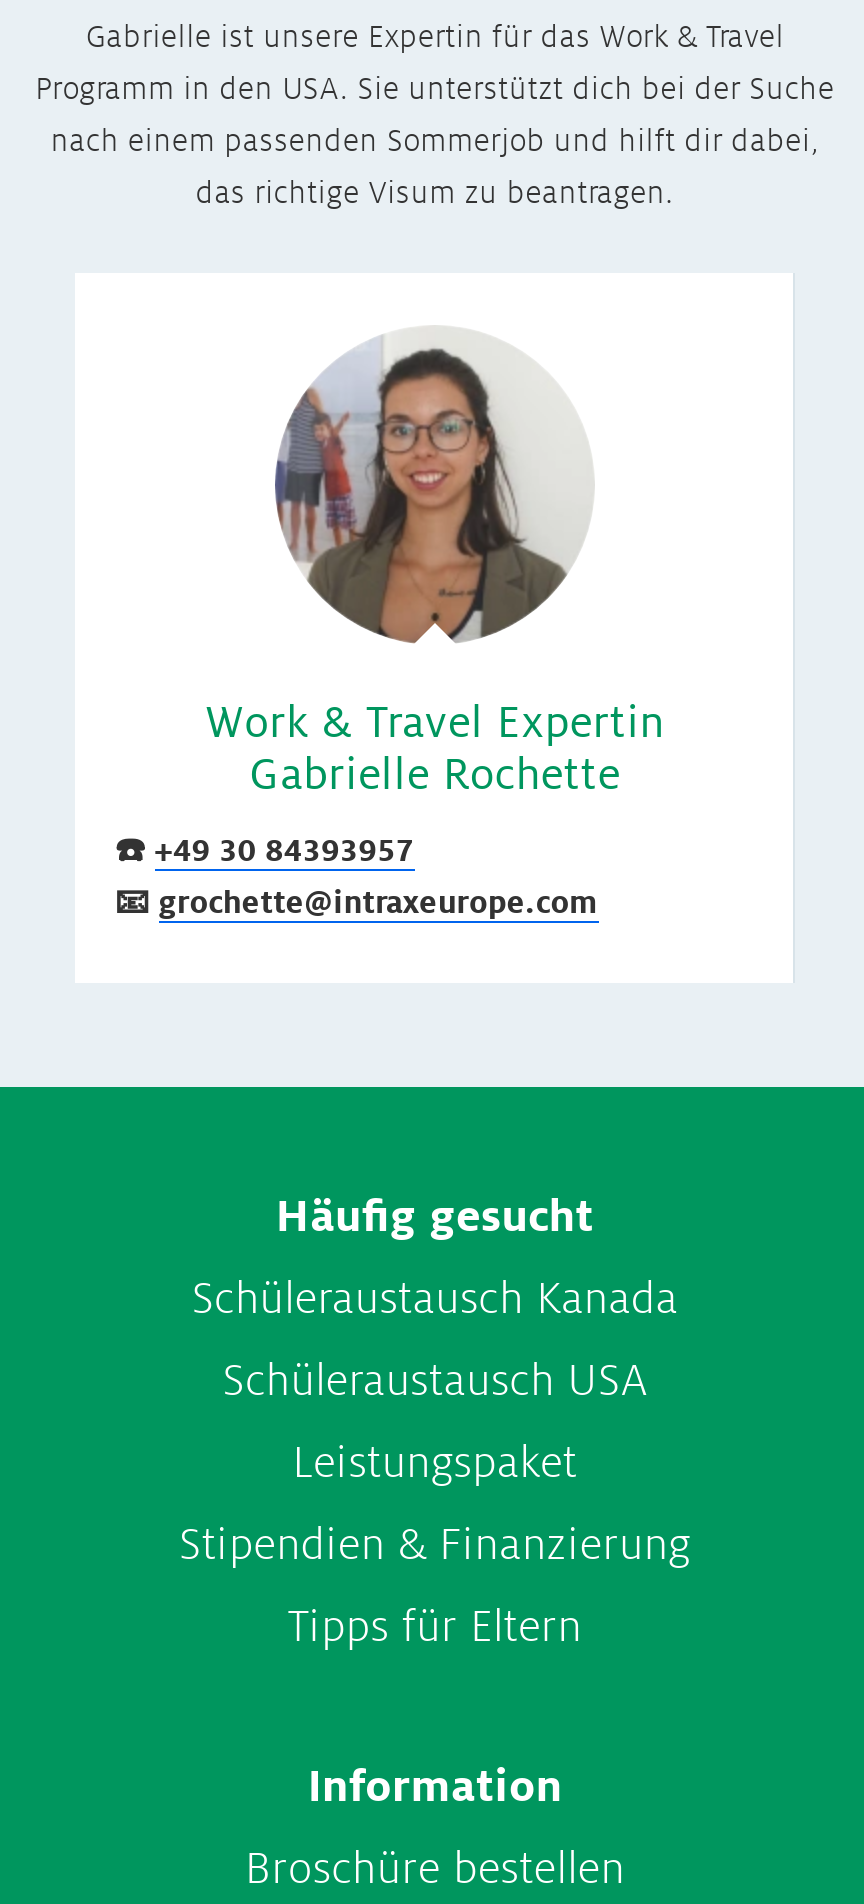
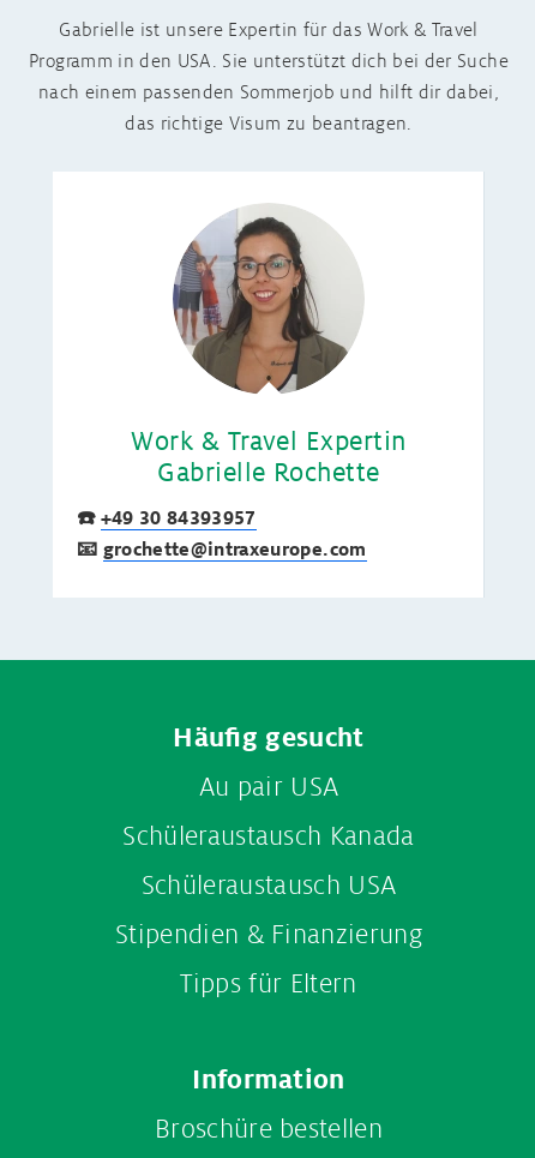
moved down: Schüleraustausch Kanada | Schüleraustausch USA

+ Au pair USA

- Leistungspaket
